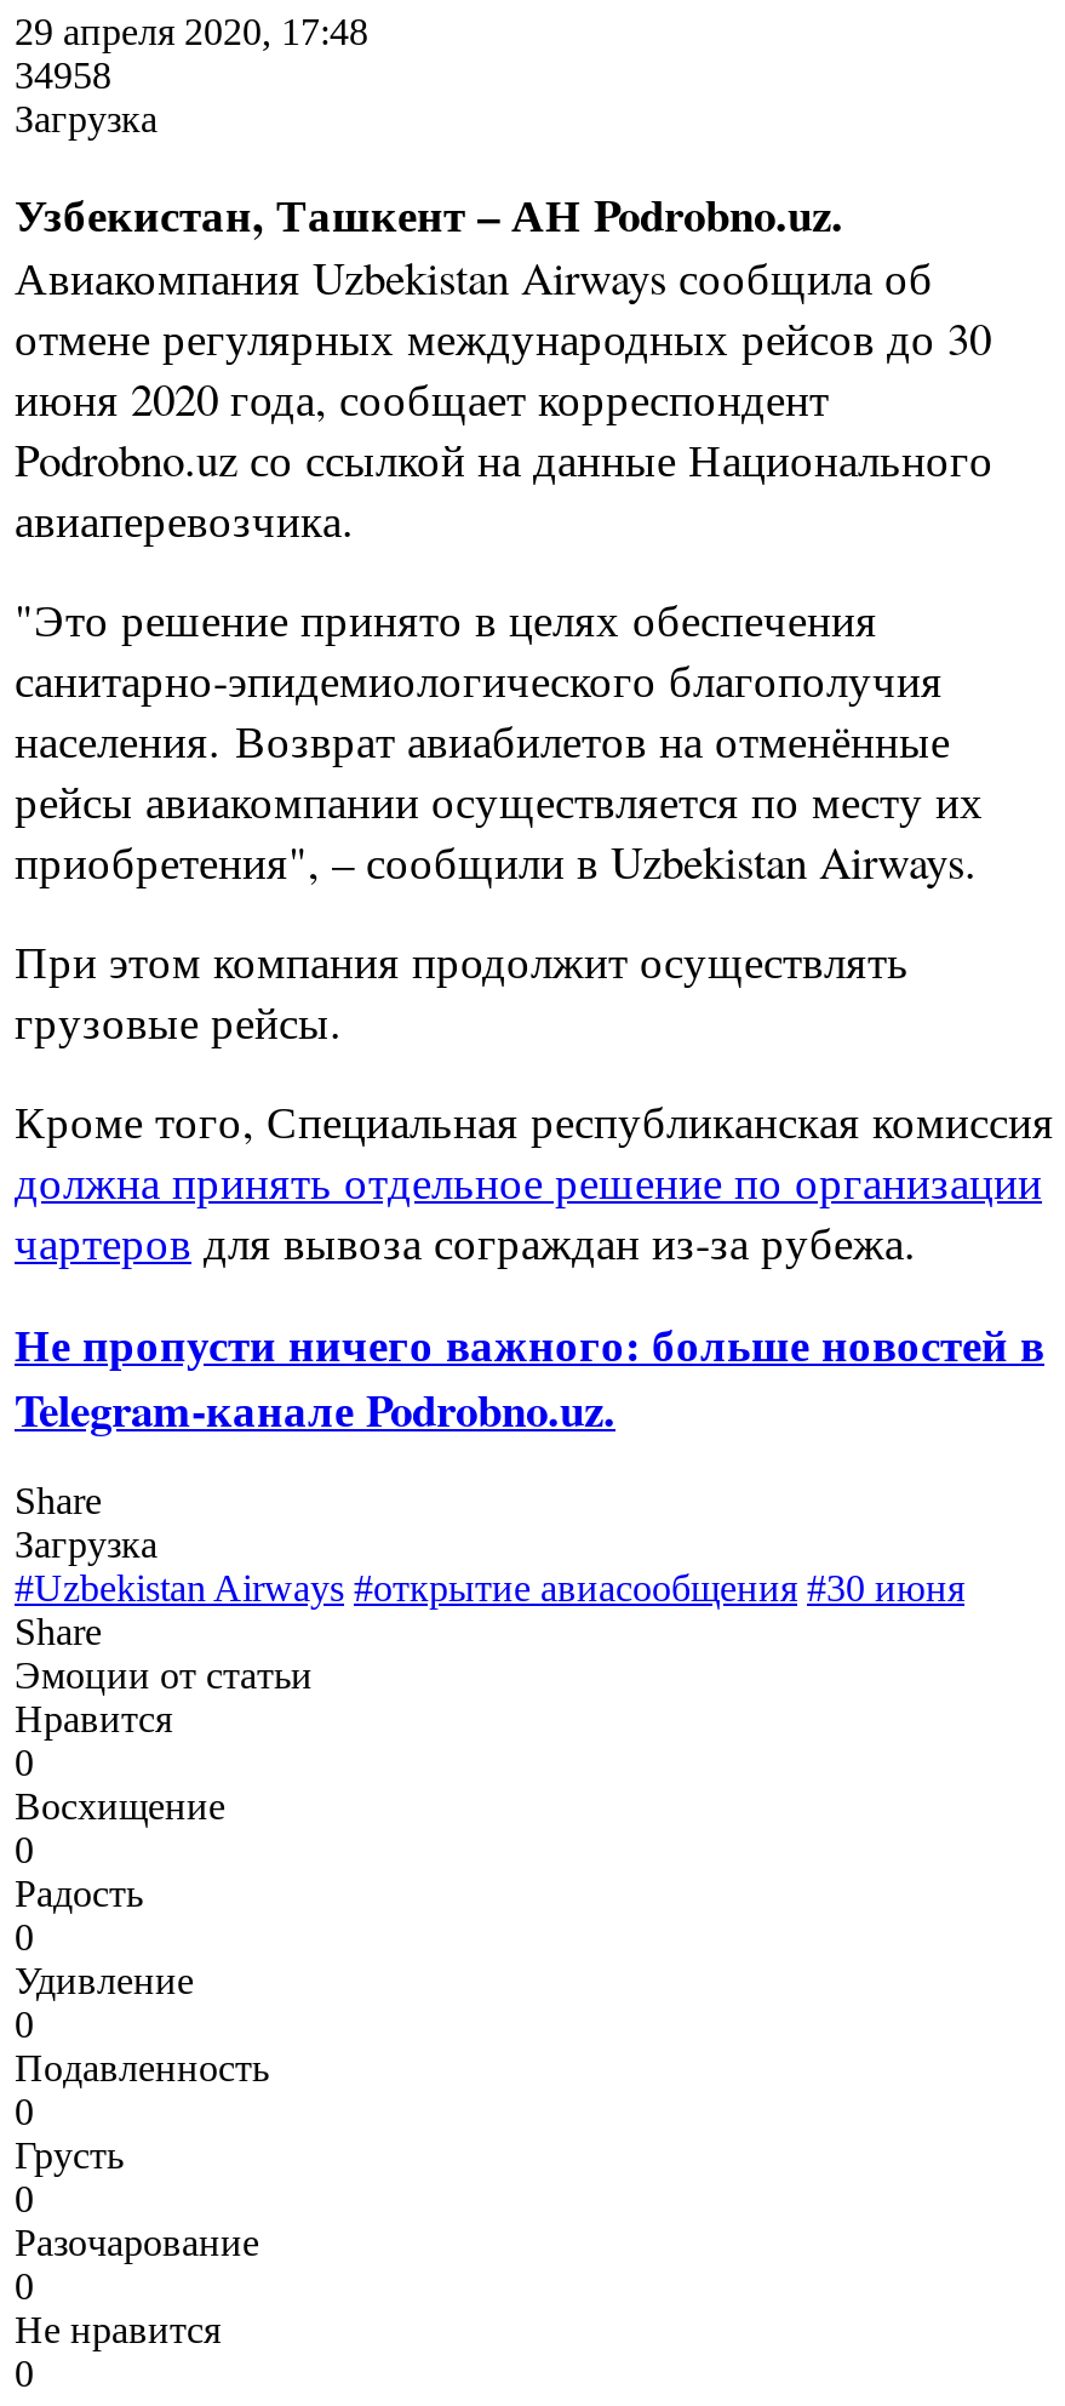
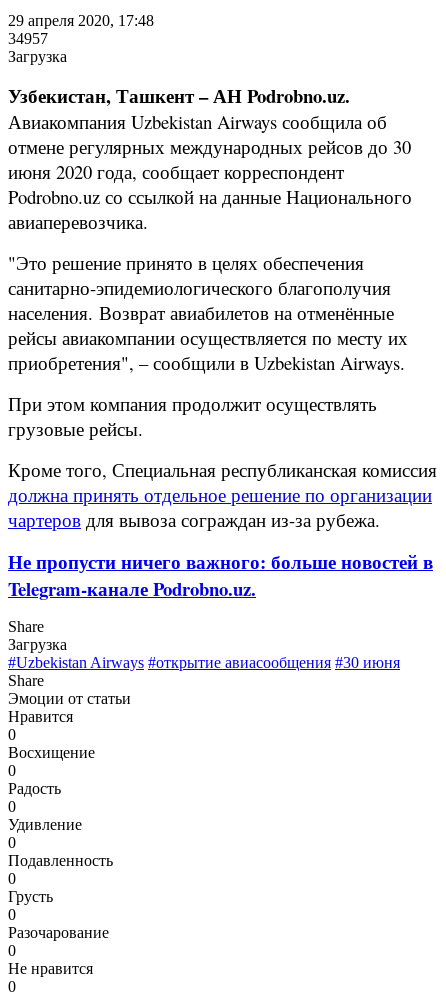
- 34958
+ 34957
